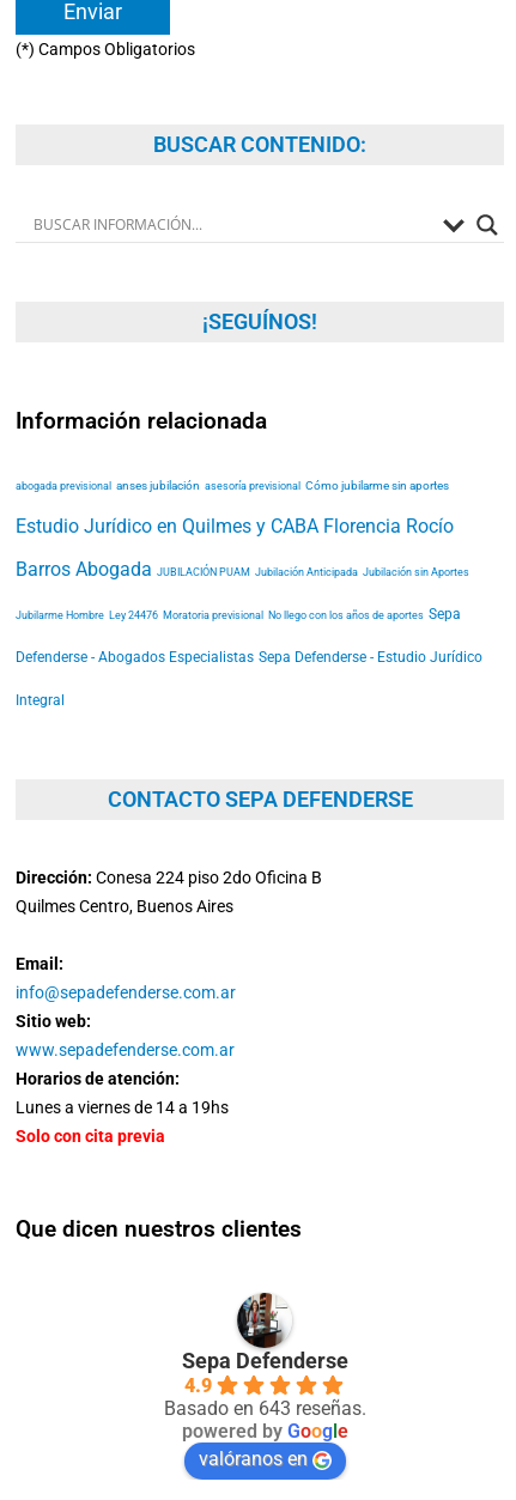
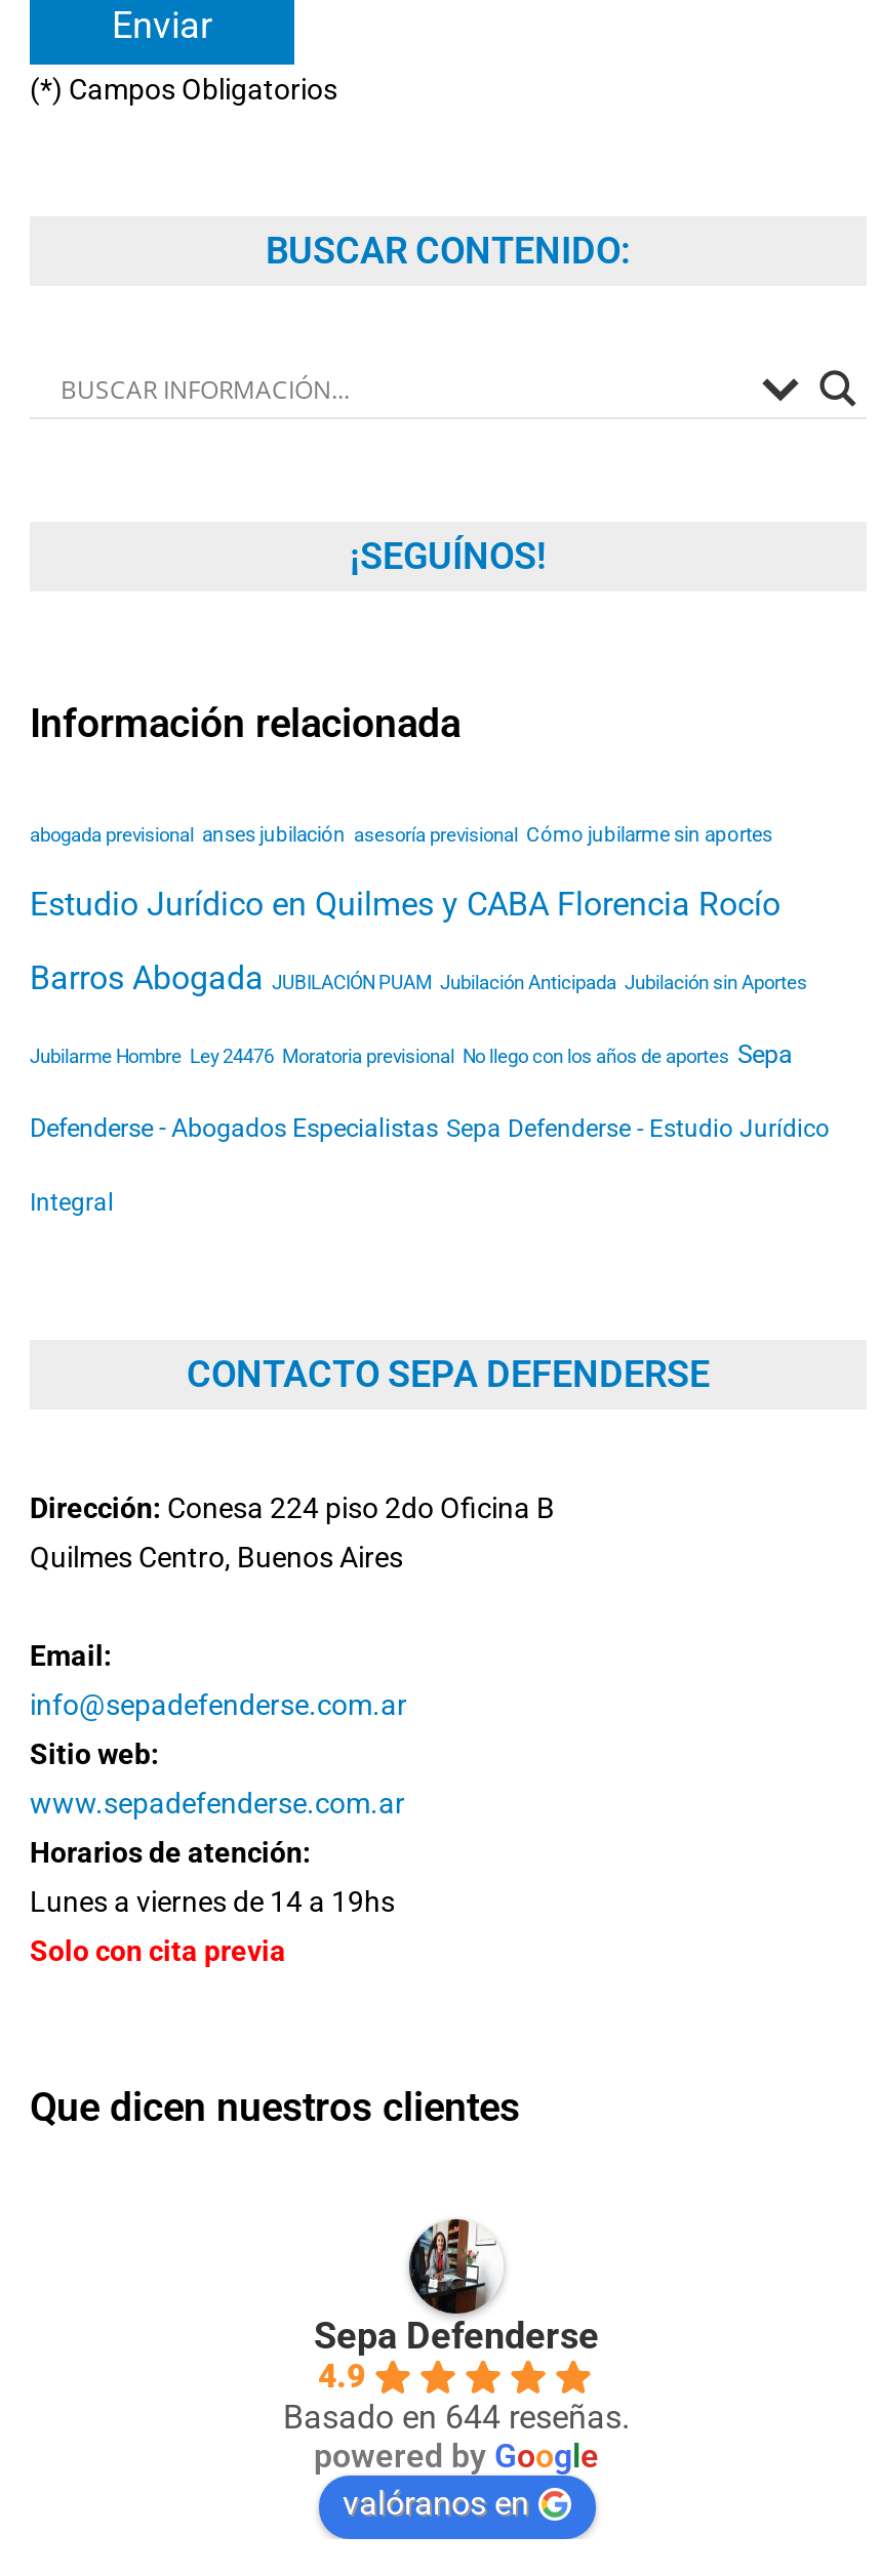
- Basado en 643 reseñas.
+ Basado en 644 reseñas.
